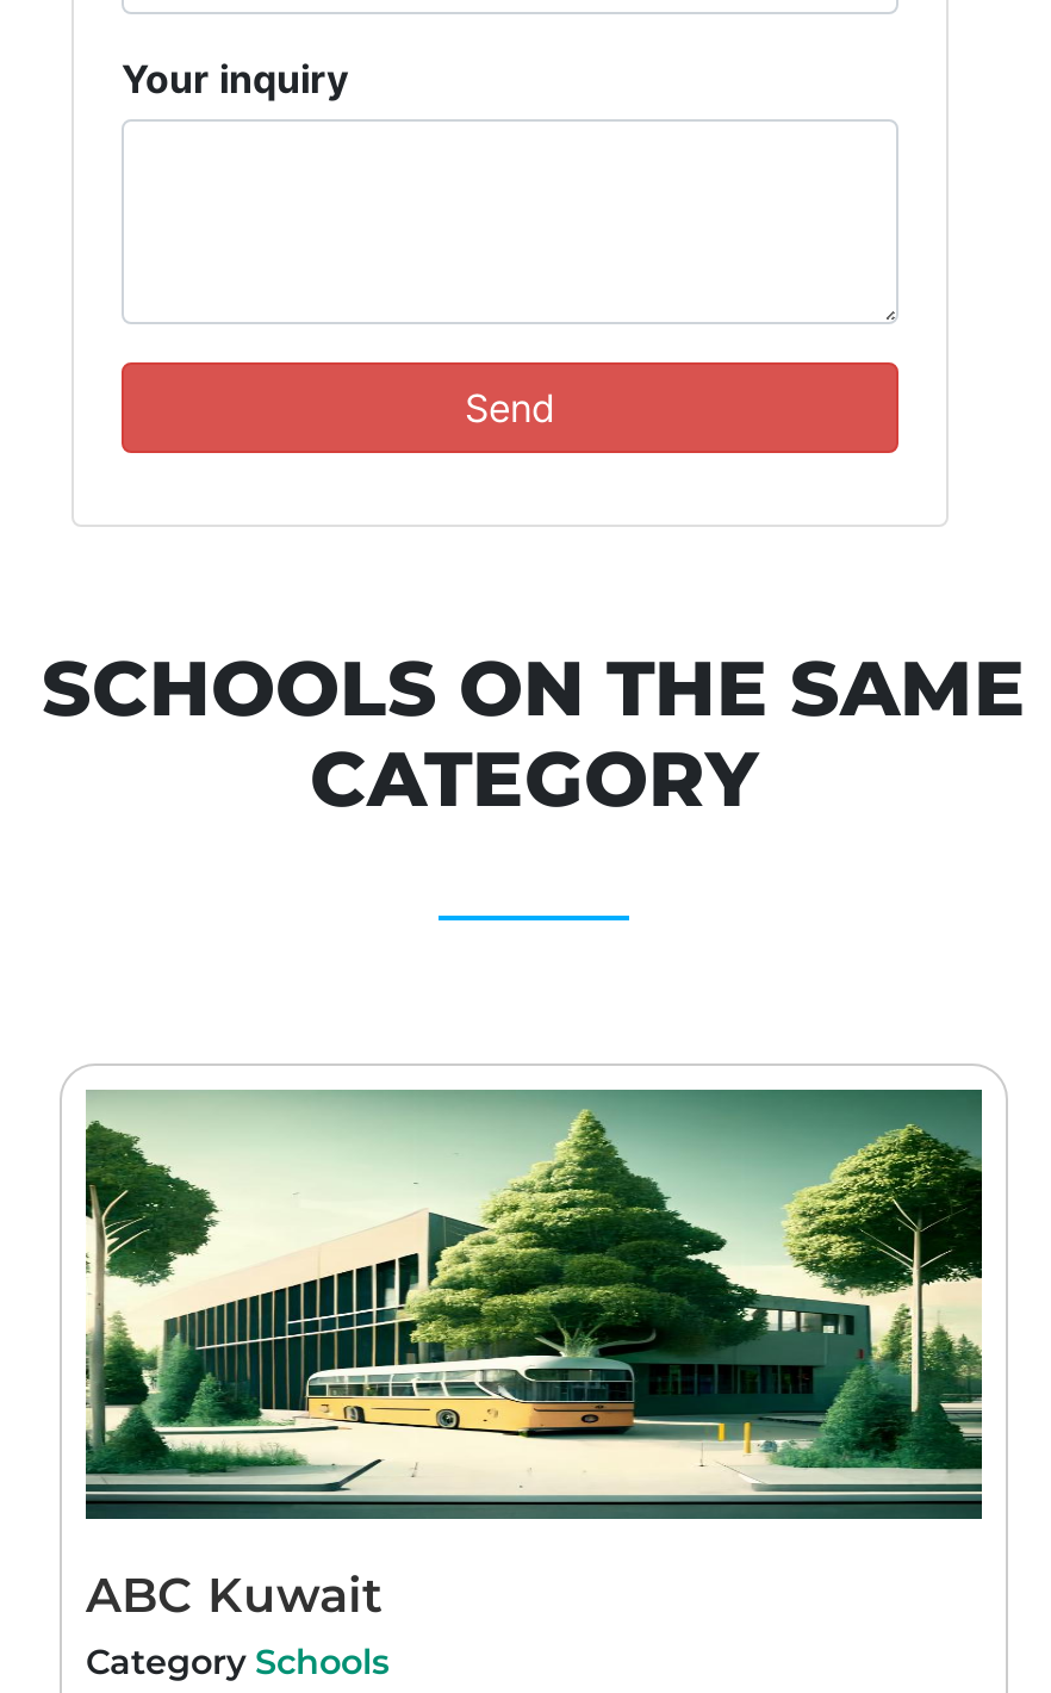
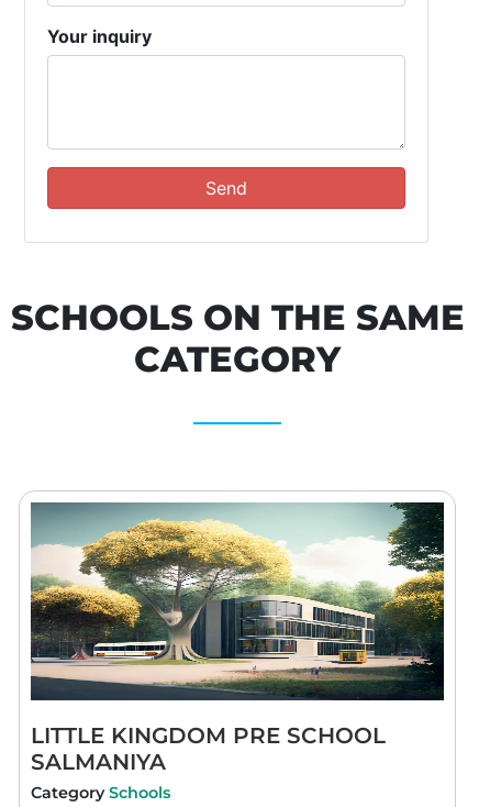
- [image]
- ABC Kuwait
+ [image]
+ LITTLE KINGDOM PRE SCHOOL
+ SALMANIYA
